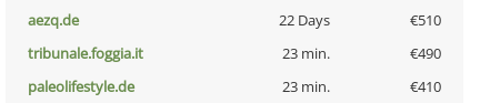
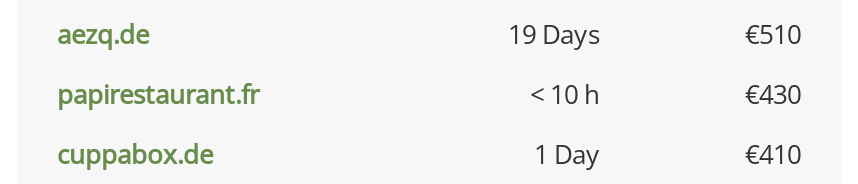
- 22 Days
+ 19 Days

- tribunale.foggia.it
- 23 min.
- €490
+ papirestaurant.fr
+ < 10 h
+ €430

- paleolifestyle.de
- 23 min.
+ cuppabox.de
+ 1 Day
